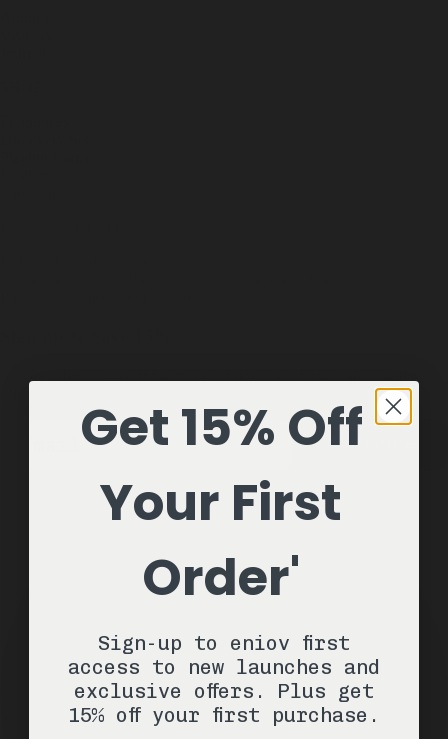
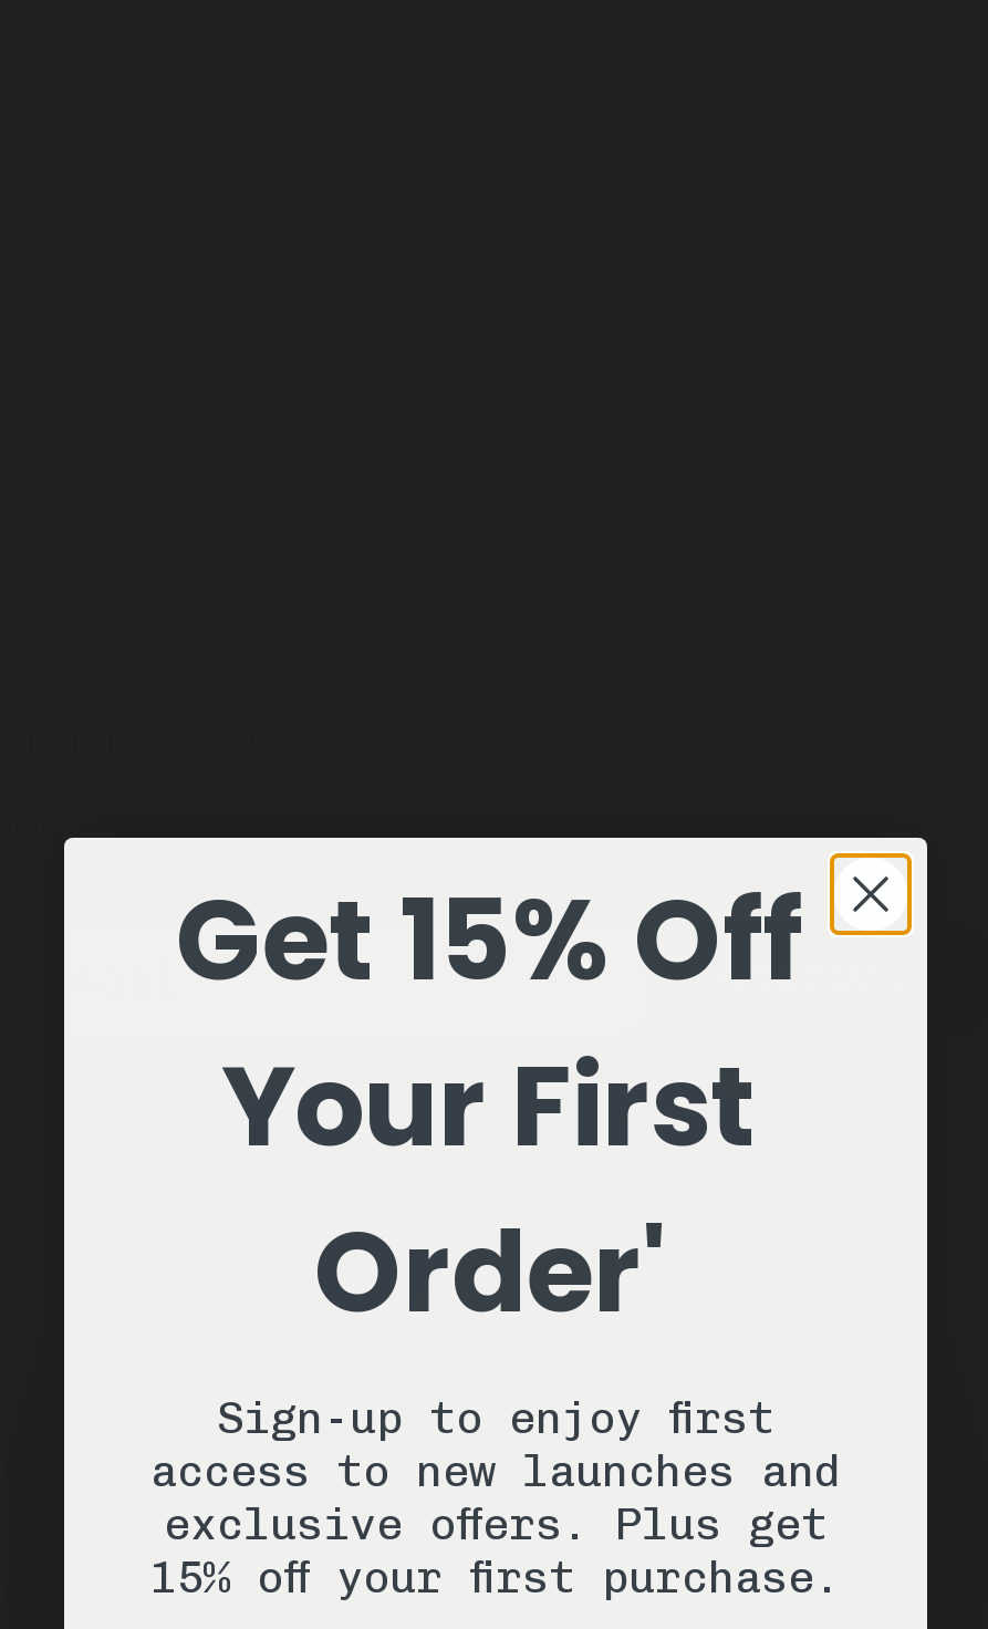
- Sign-up to eniov first
+ Sign-up to enjoy first
